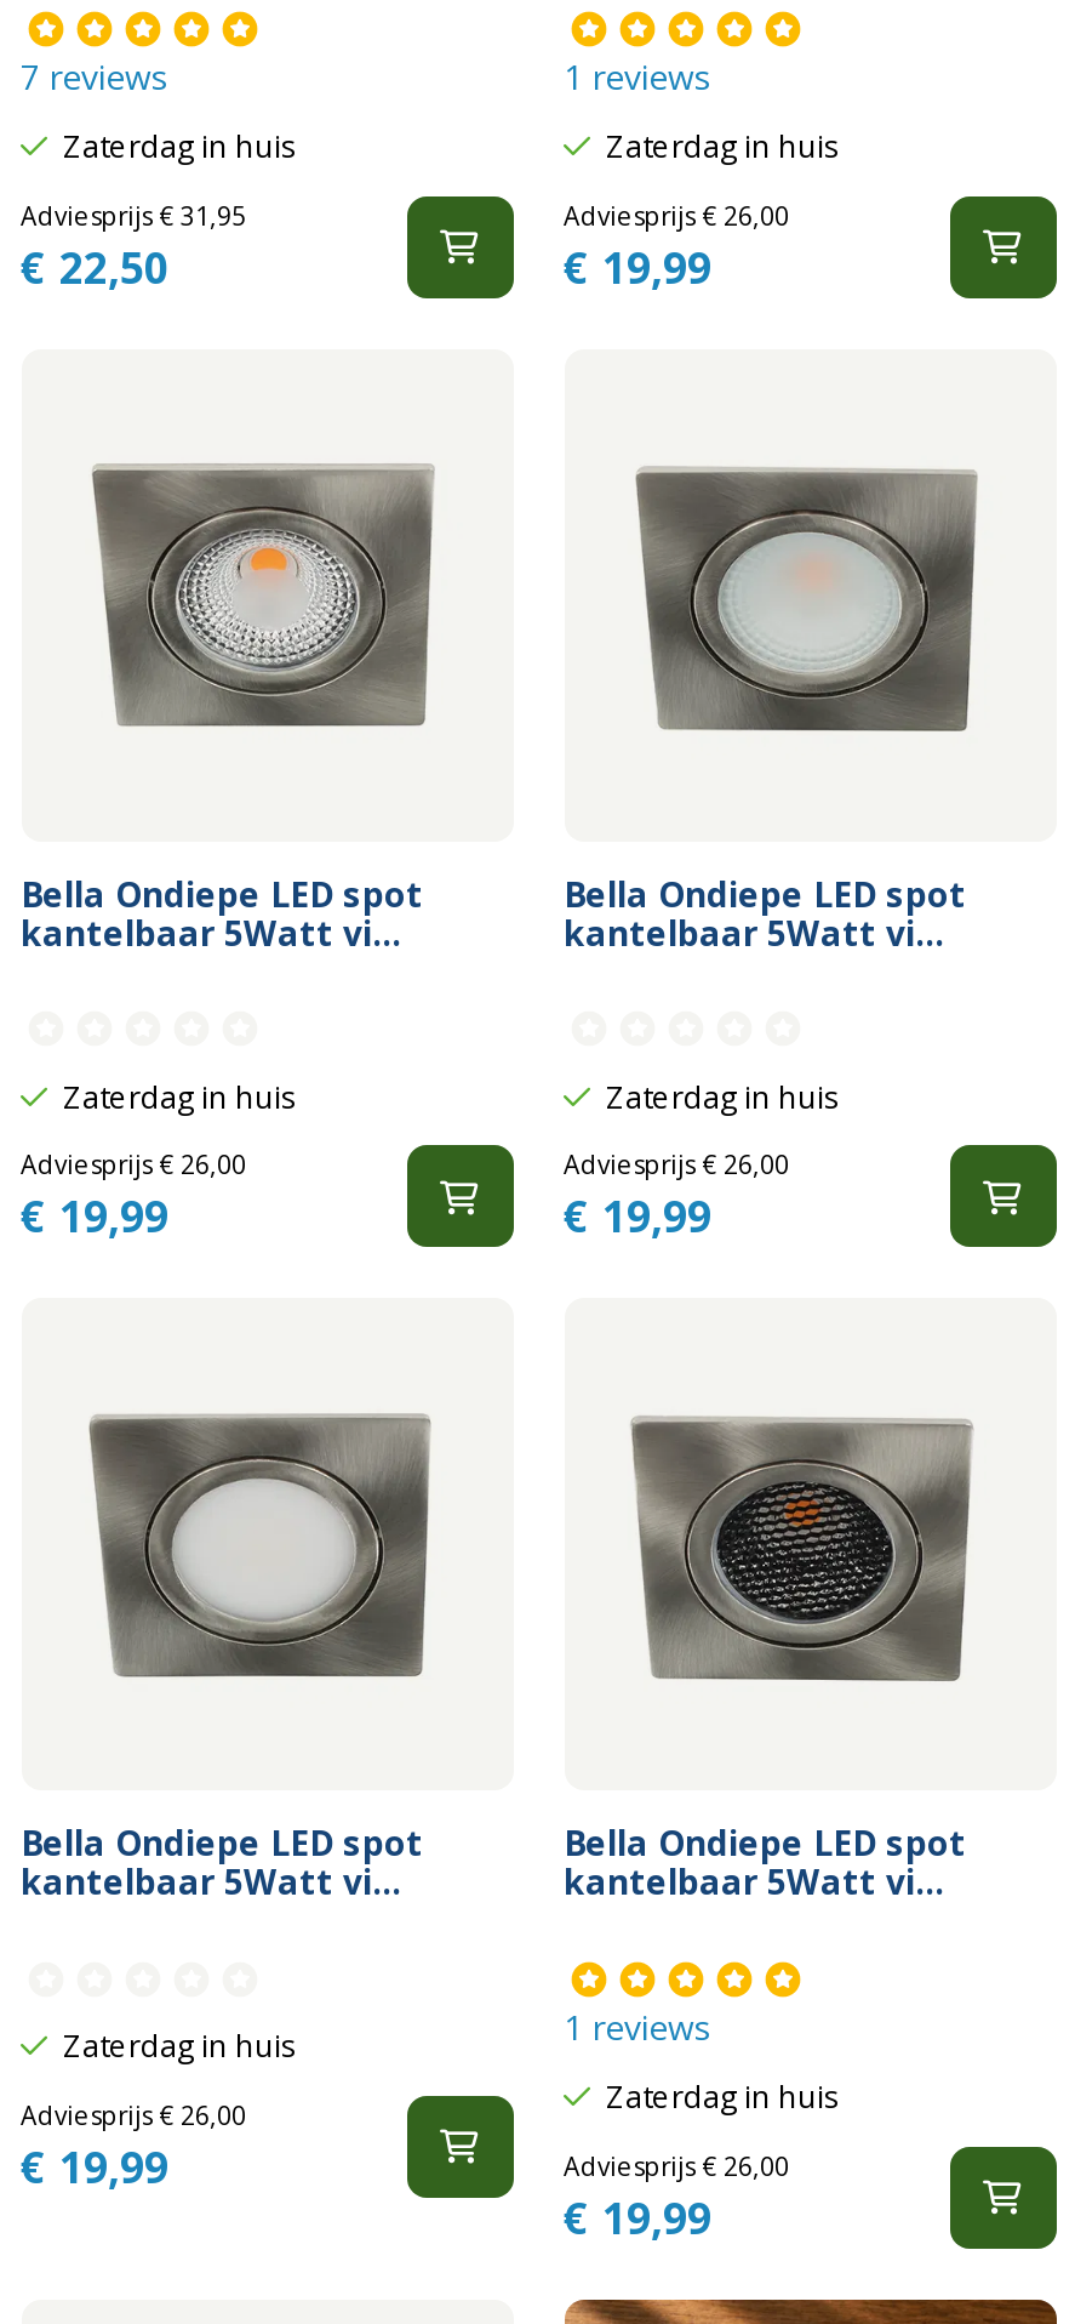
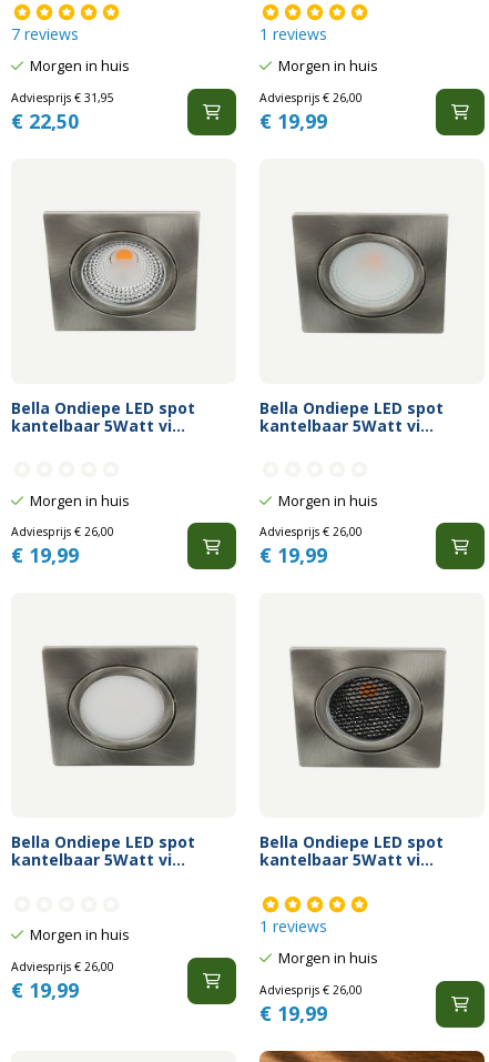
- Zaterdag in huis
+ Morgen in huis

- Zaterdag in huis
+ Morgen in huis

- Zaterdag in huis
+ Morgen in huis

- Zaterdag in huis
+ Morgen in huis

- Zaterdag in huis
+ Morgen in huis

- Zaterdag in huis
+ Morgen in huis
